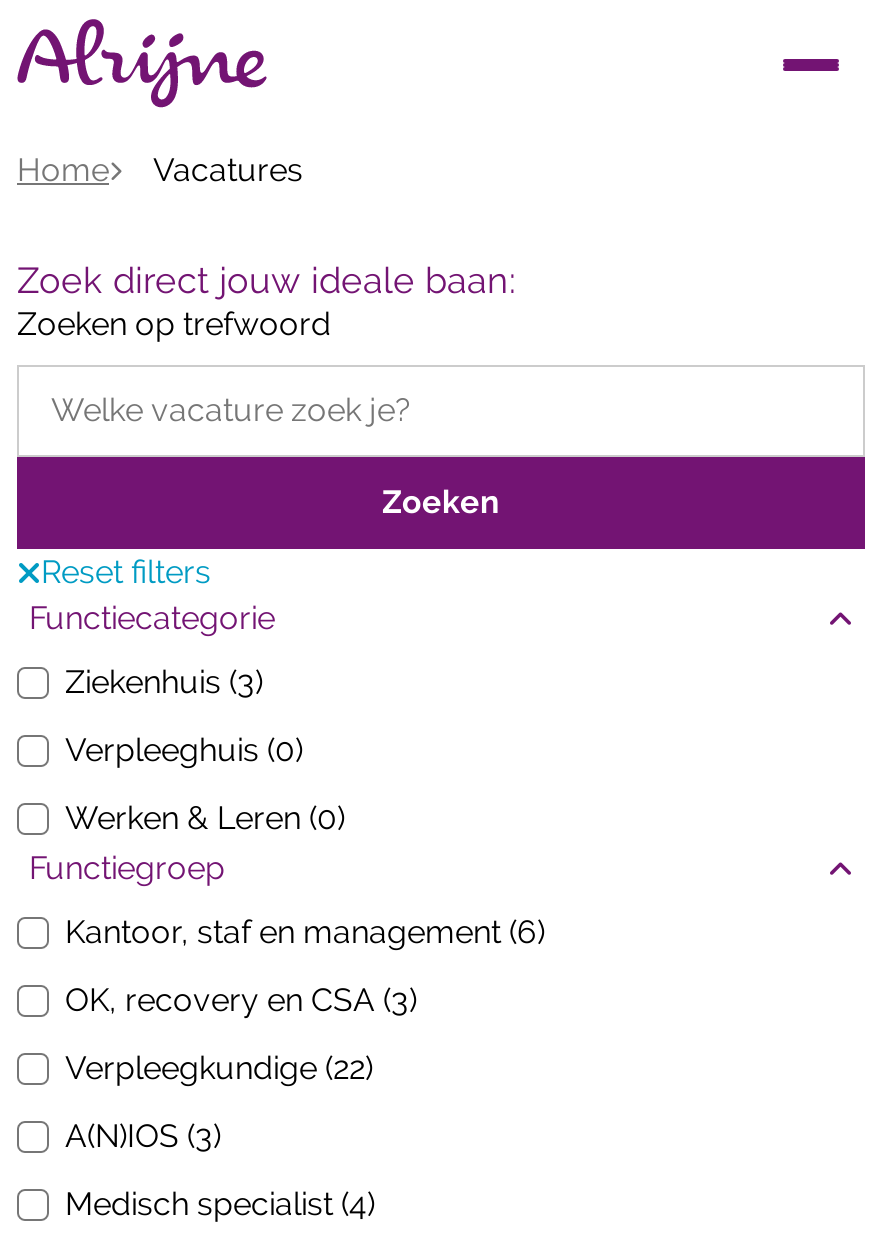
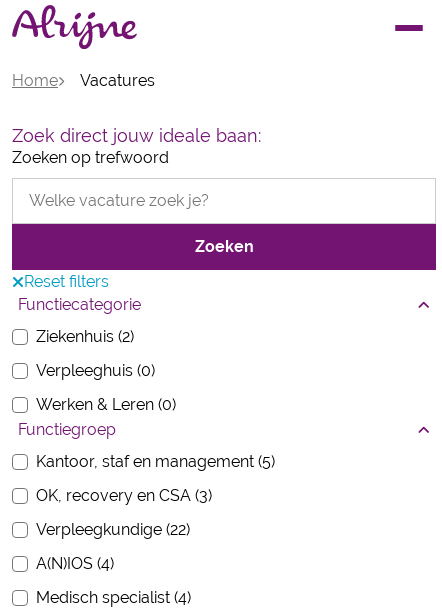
- Ziekenhuis (3)
+ Ziekenhuis (2)

- Kantoor, staf en management (6)
+ Kantoor, staf en management (5)

- A(N)IOS (3)
+ A(N)IOS (4)
